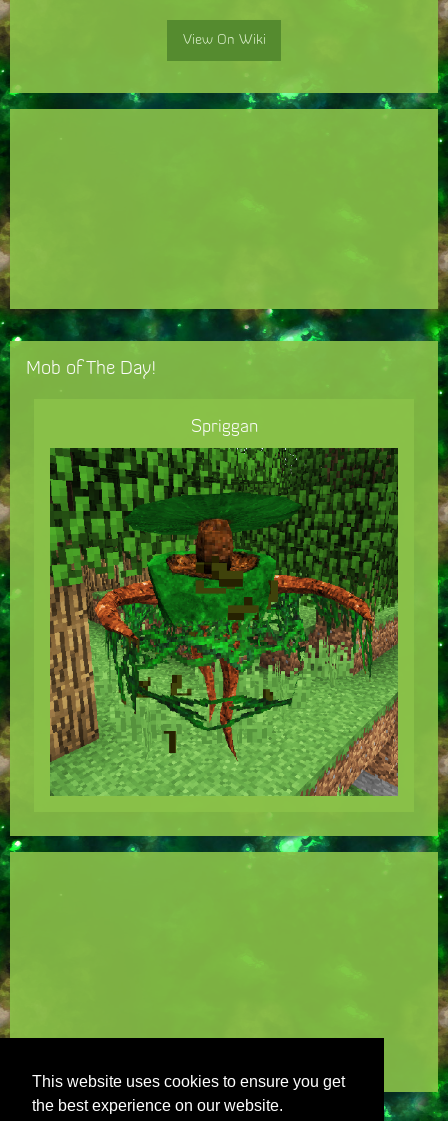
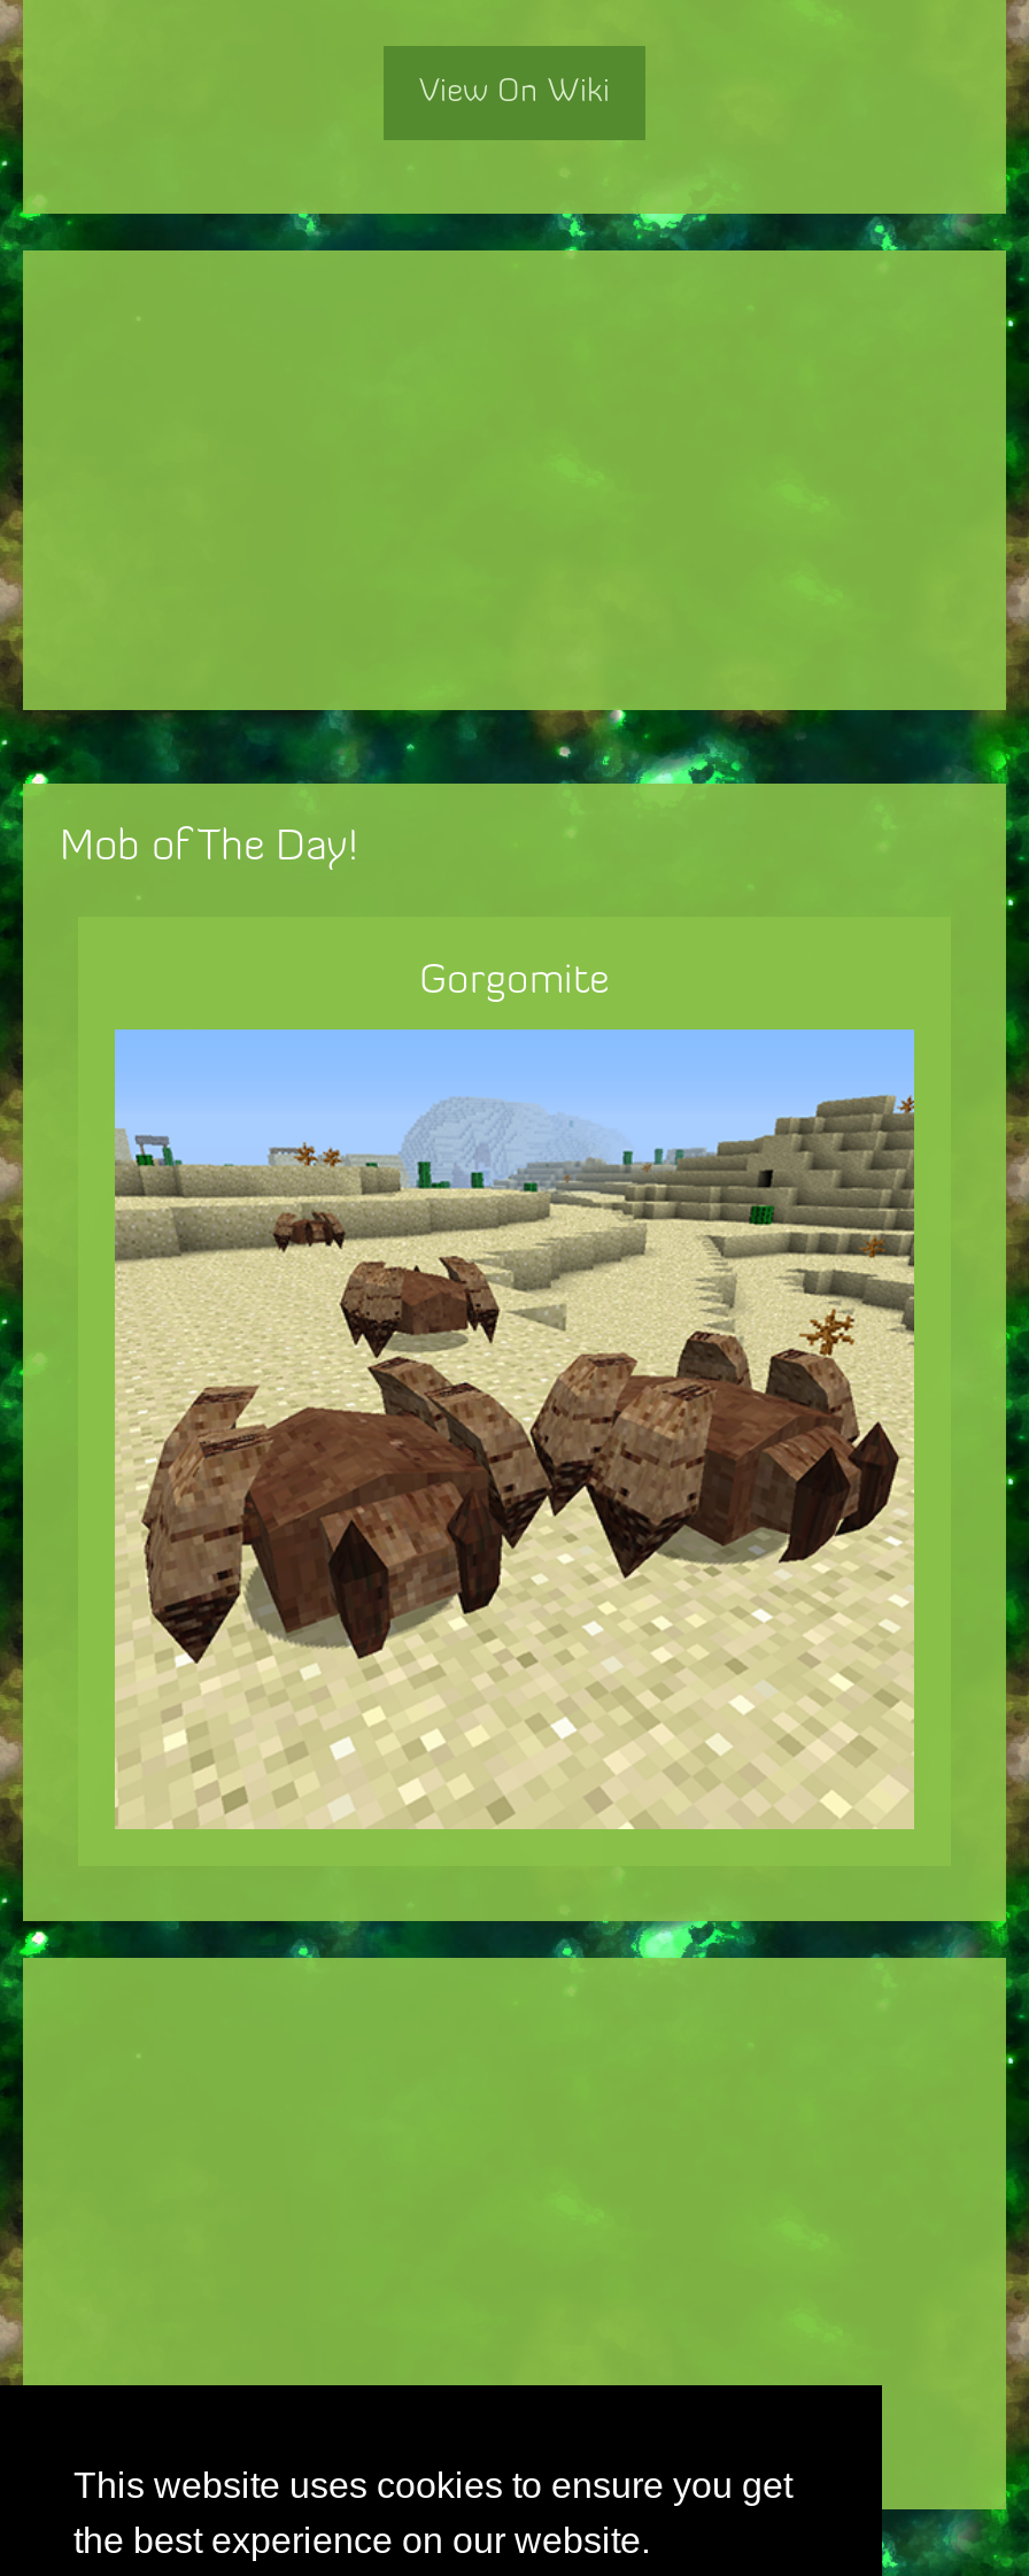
- Spriggan
+ Gorgomite

- [image]
+ [image]
